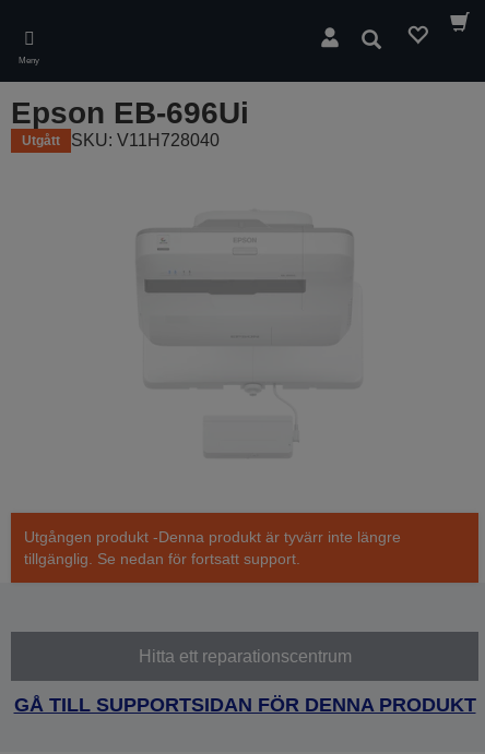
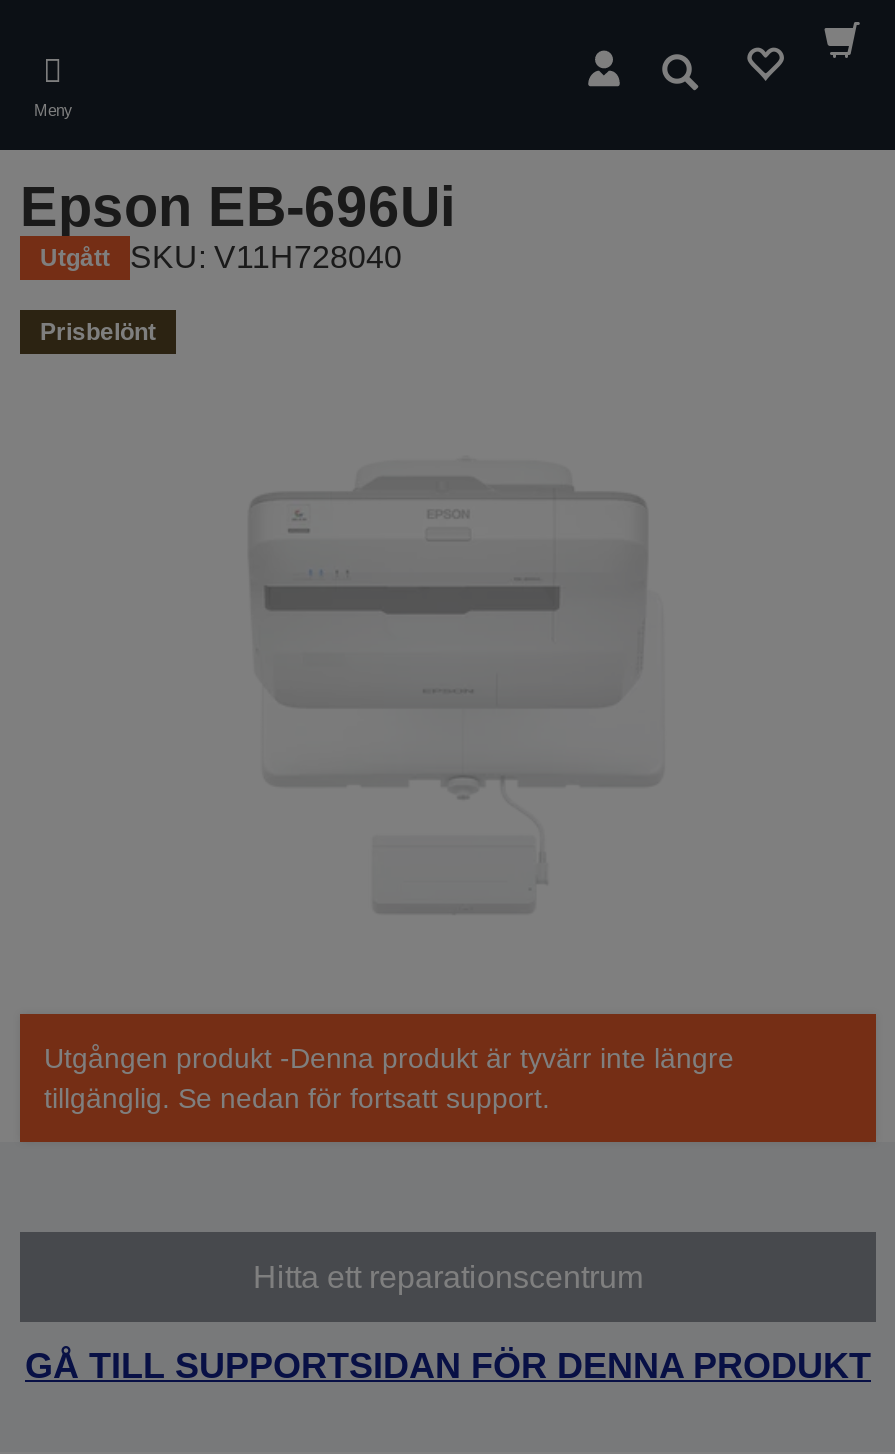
+ Prisbelönt
